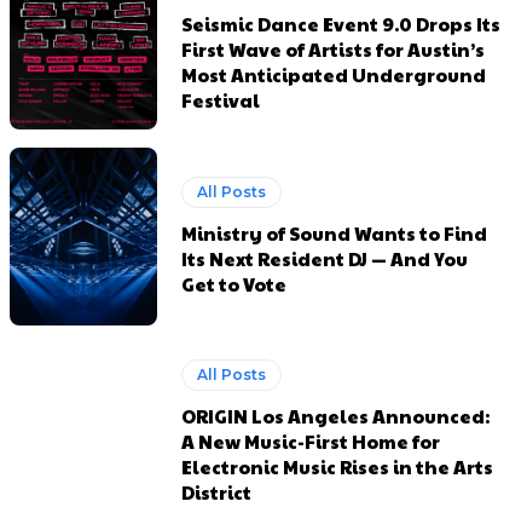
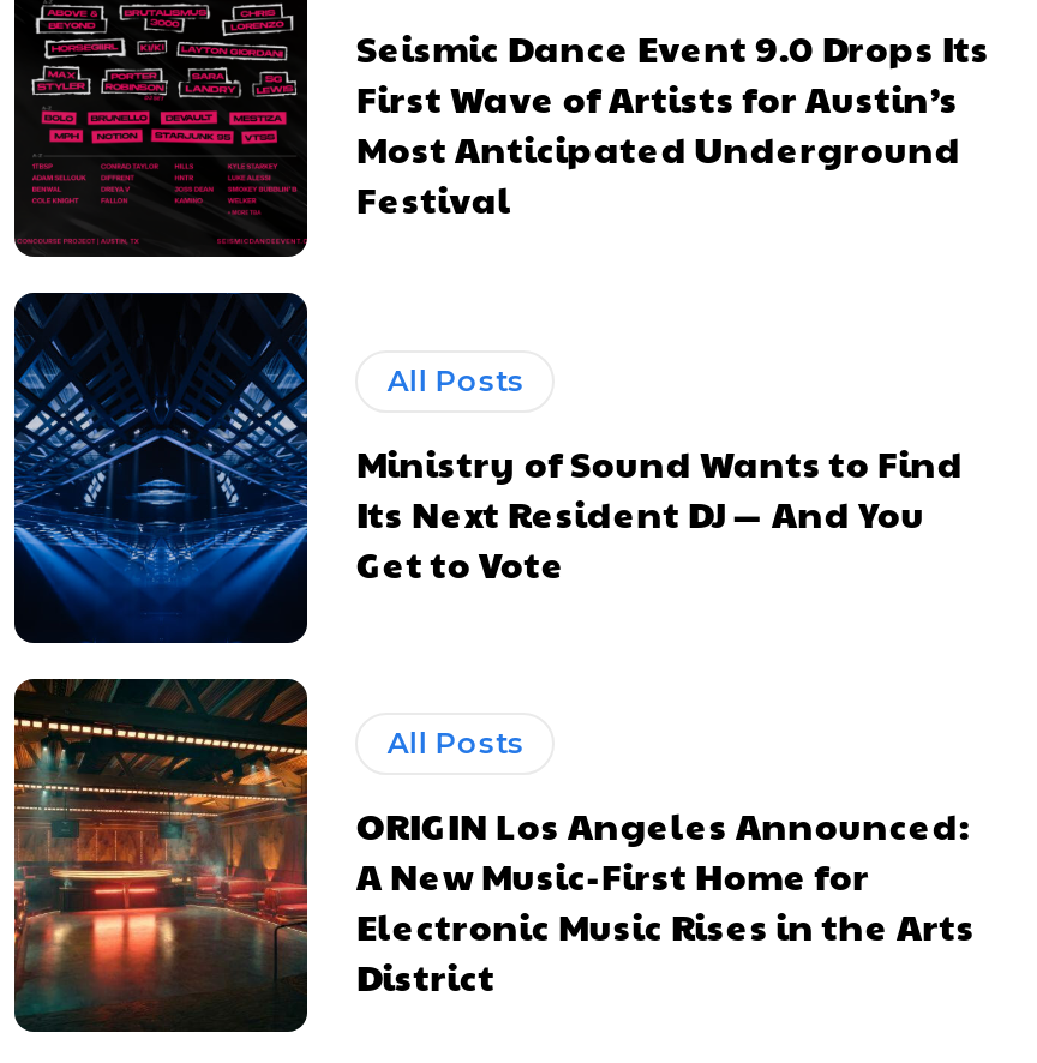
+ [image]
